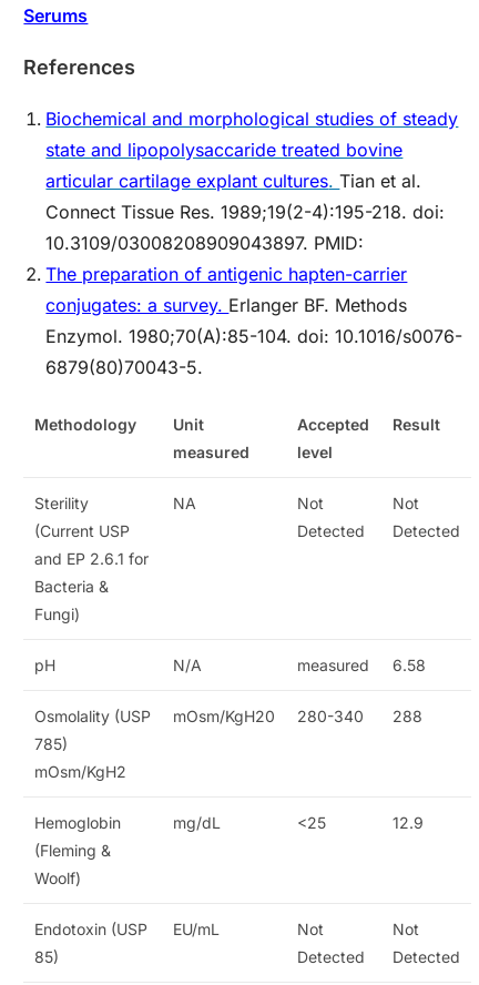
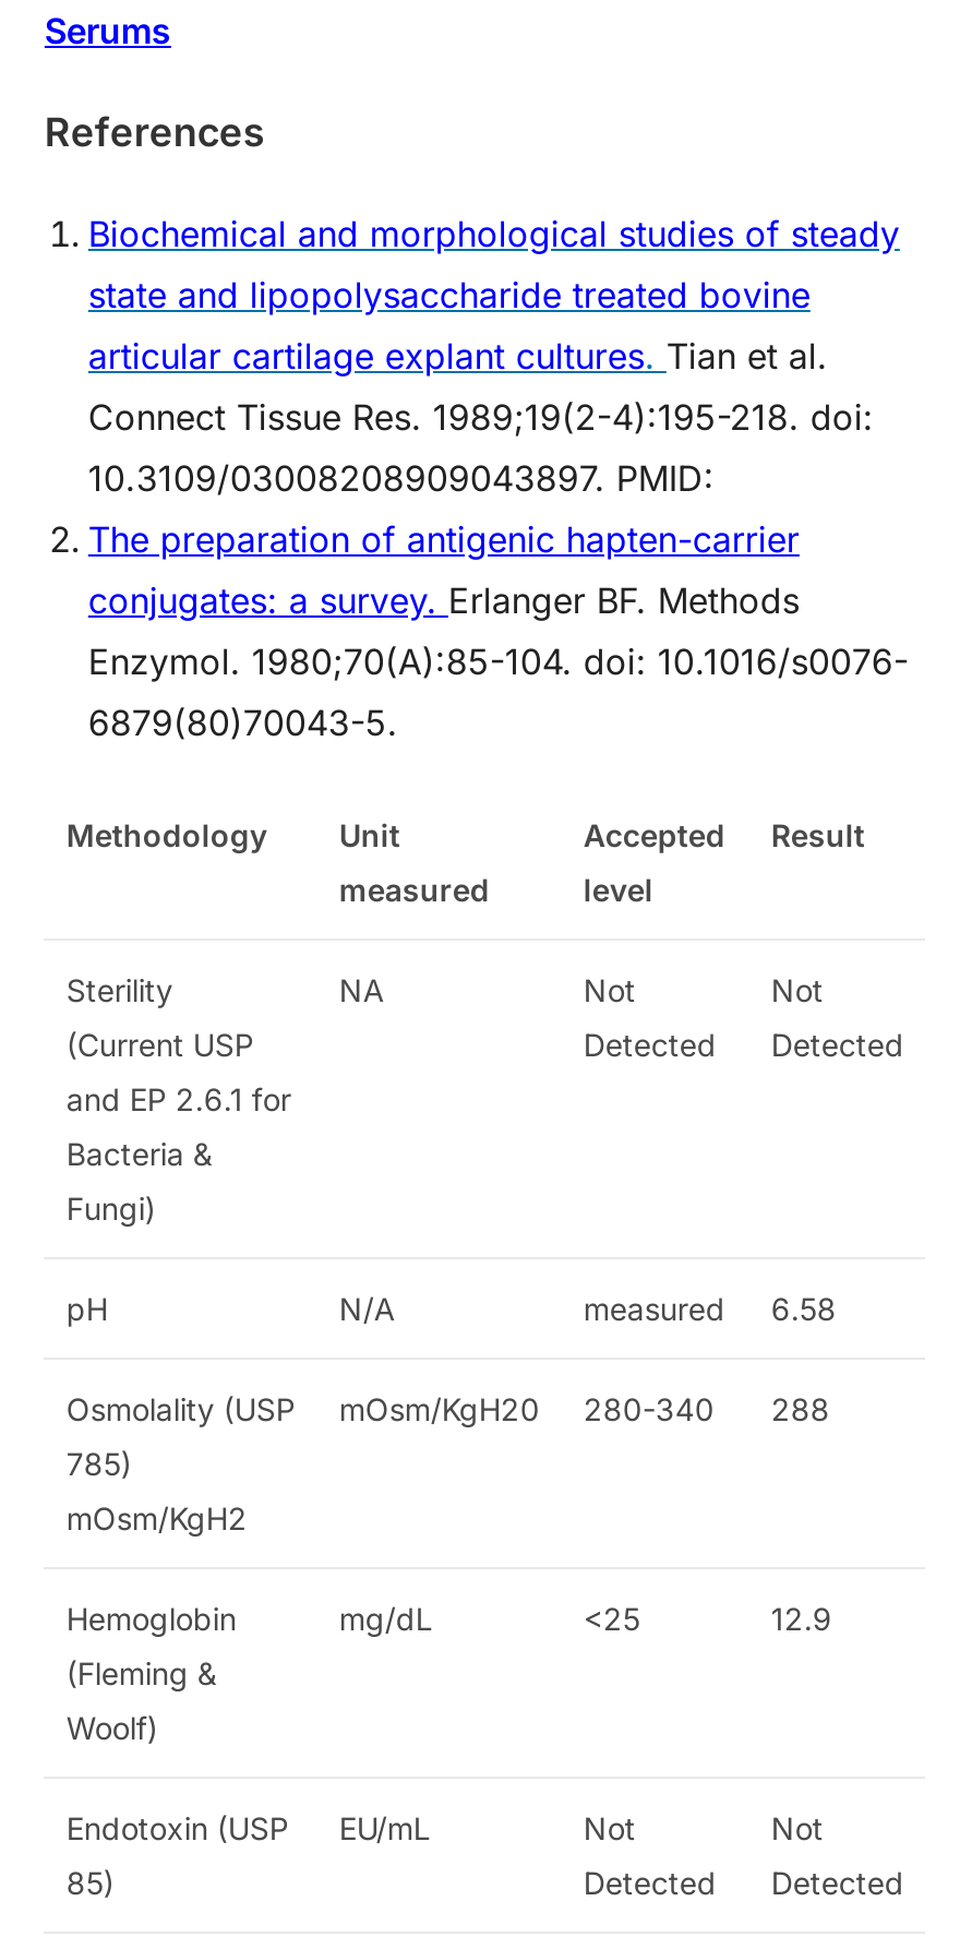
- state and lipopolysaccaride treated bovine
+ state and lipopolysaccharide treated bovine
